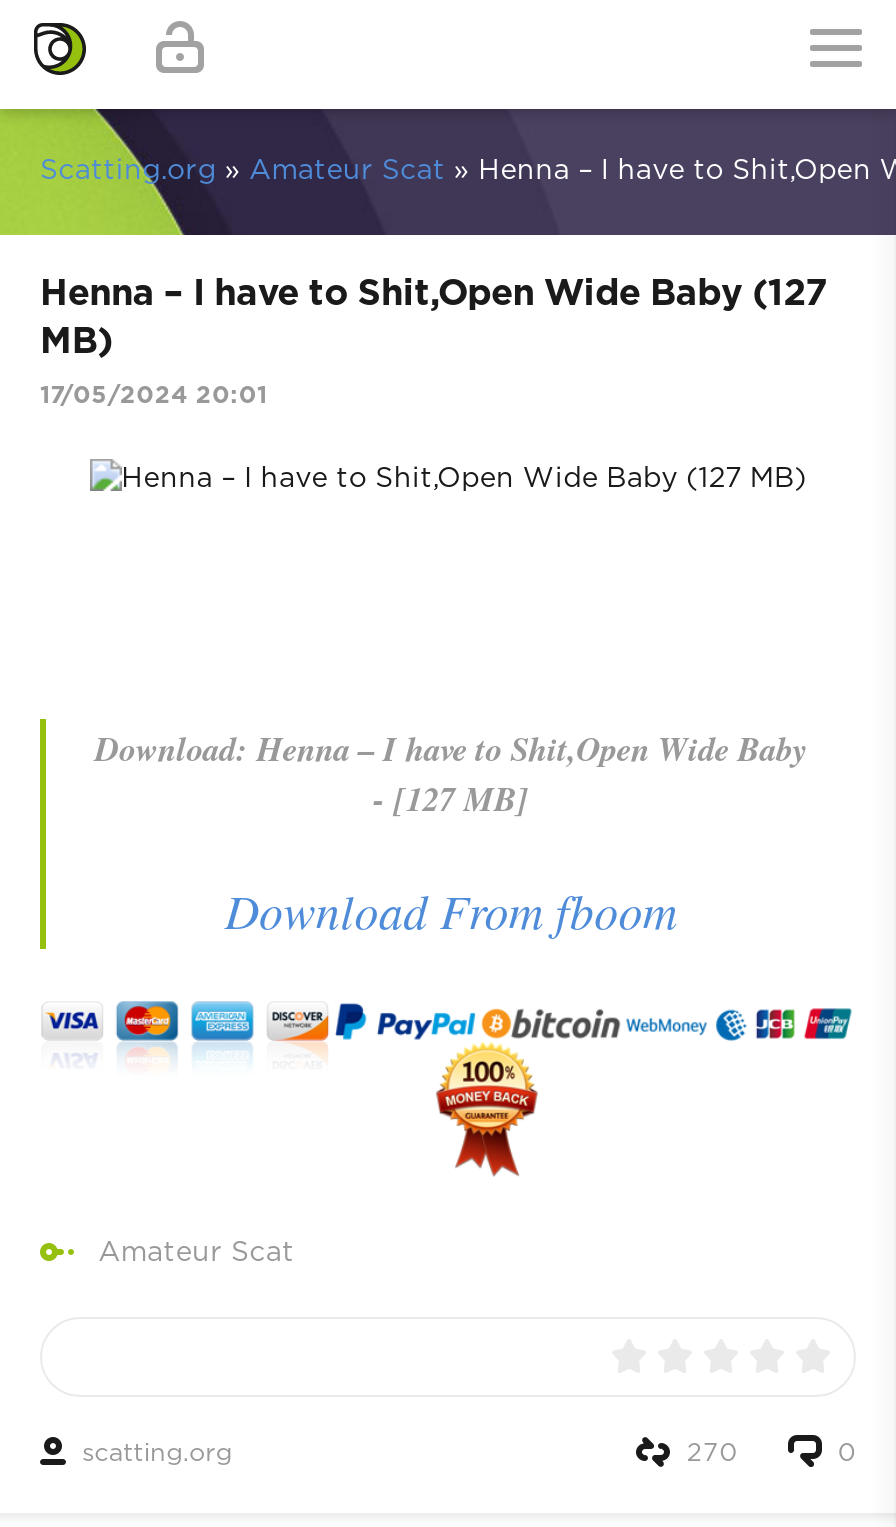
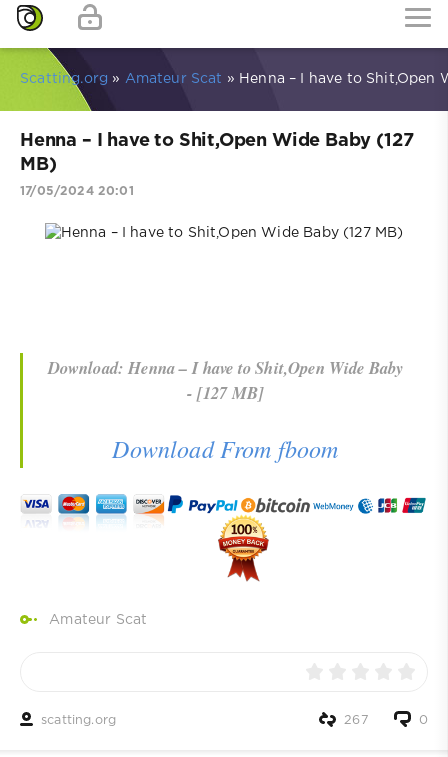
- 270
+ 267
